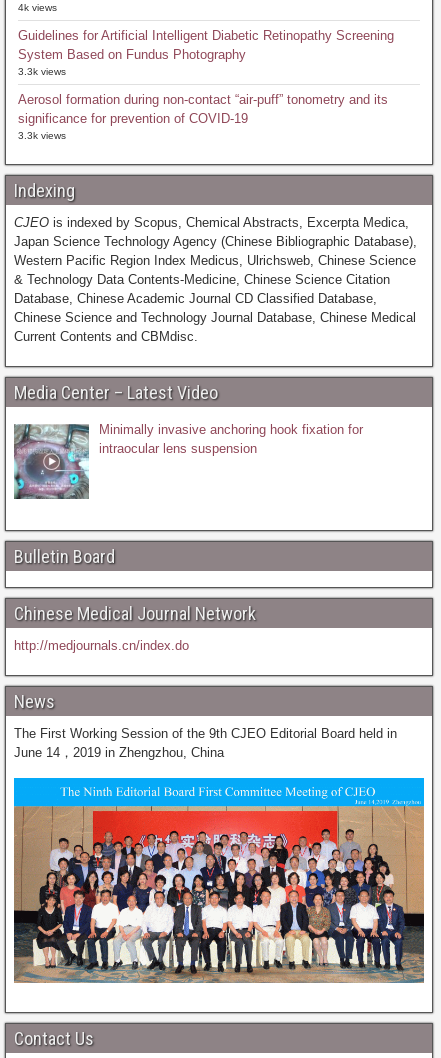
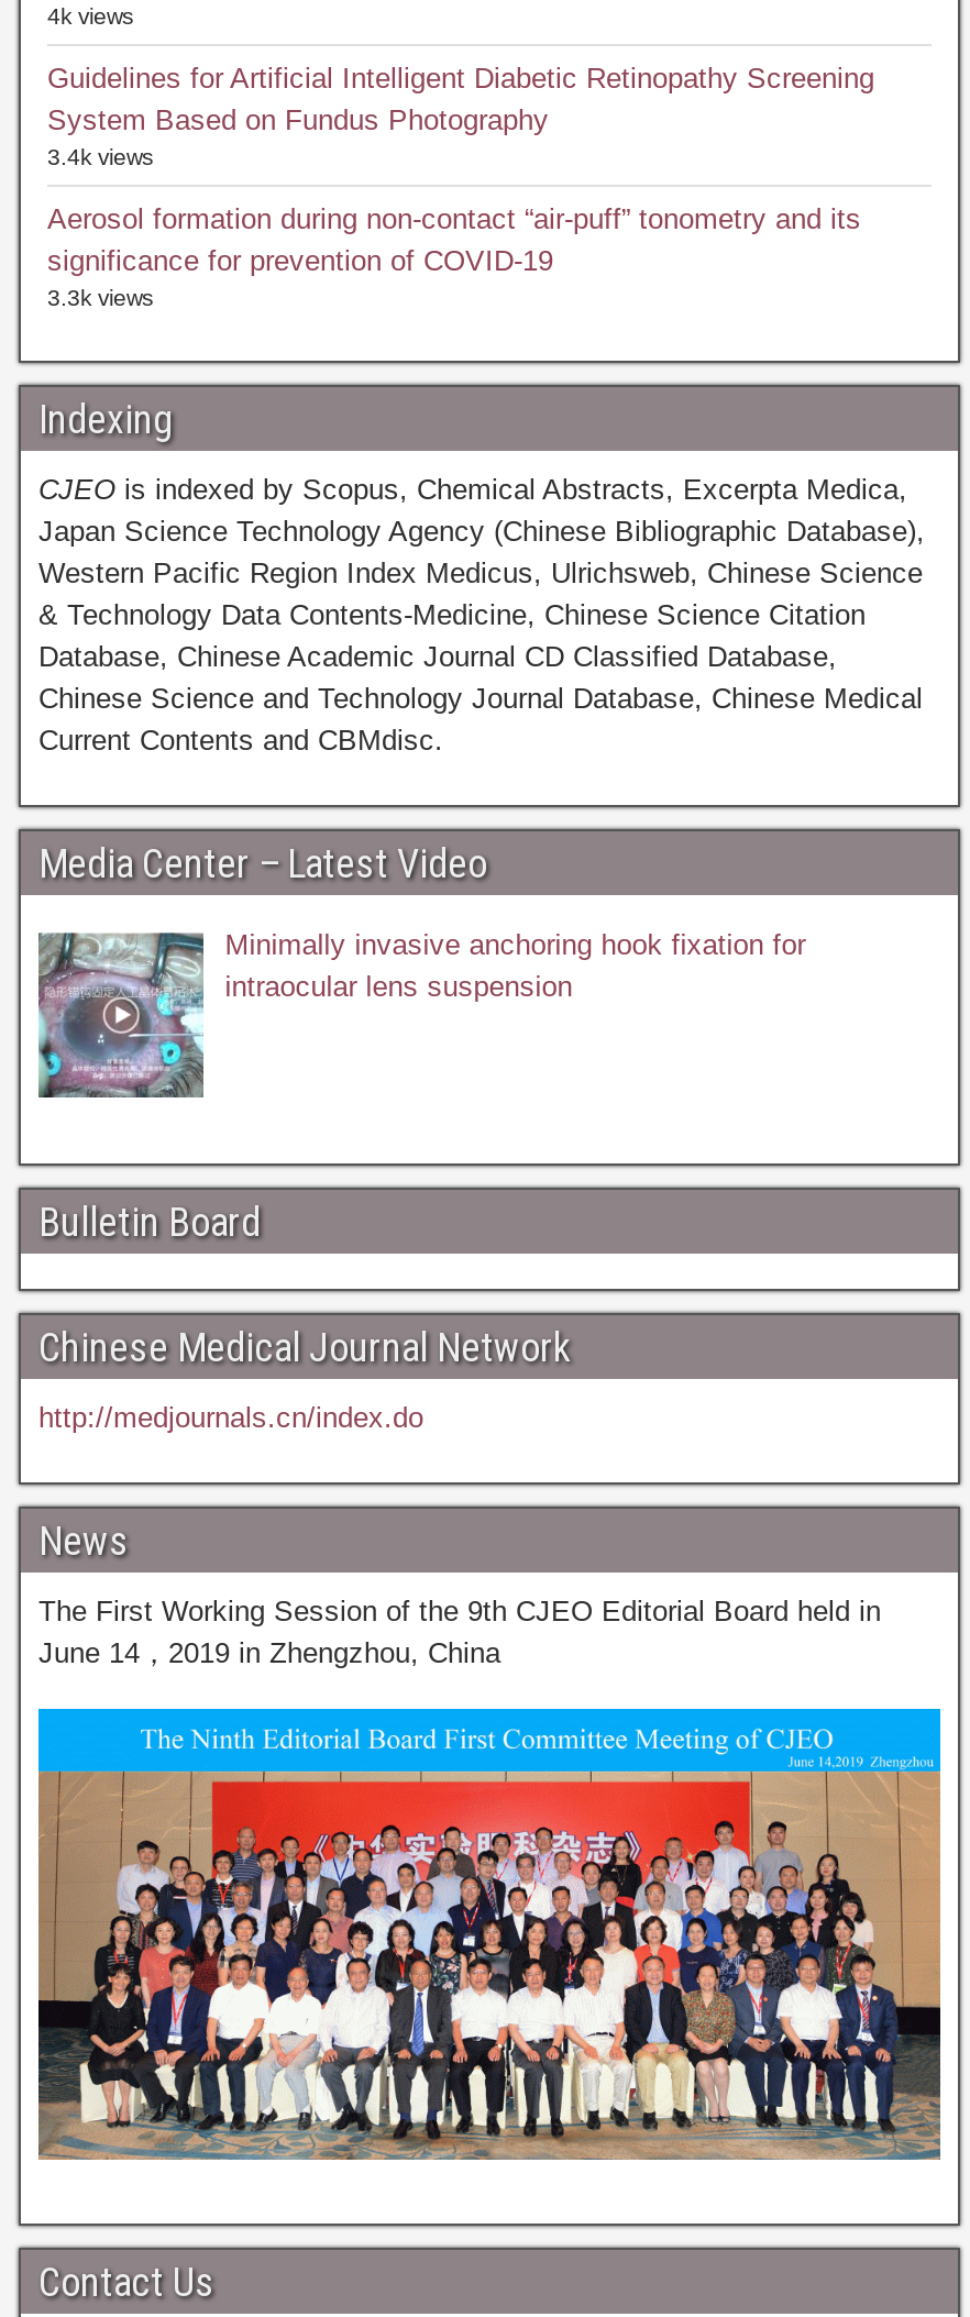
- 3.3k views
+ 3.4k views
